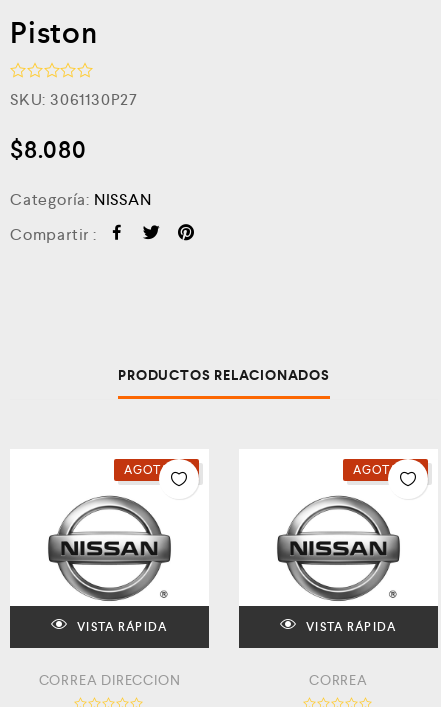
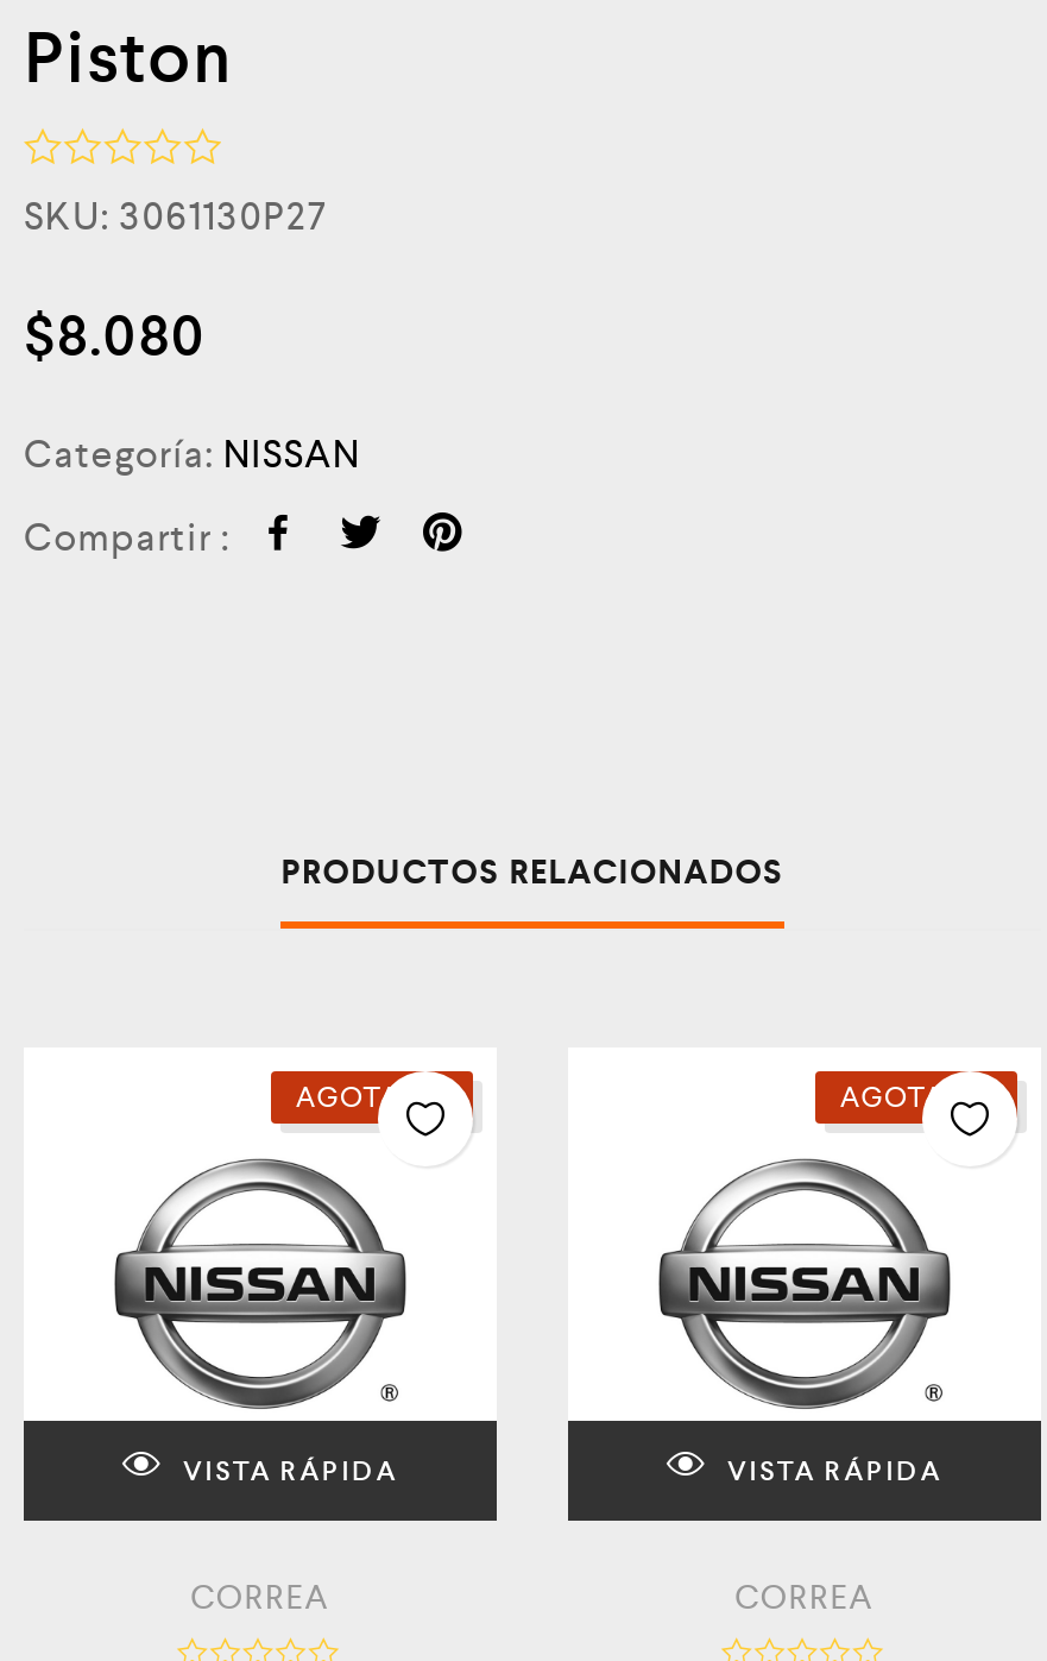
- CORREA DIRECCION
+ CORREA
